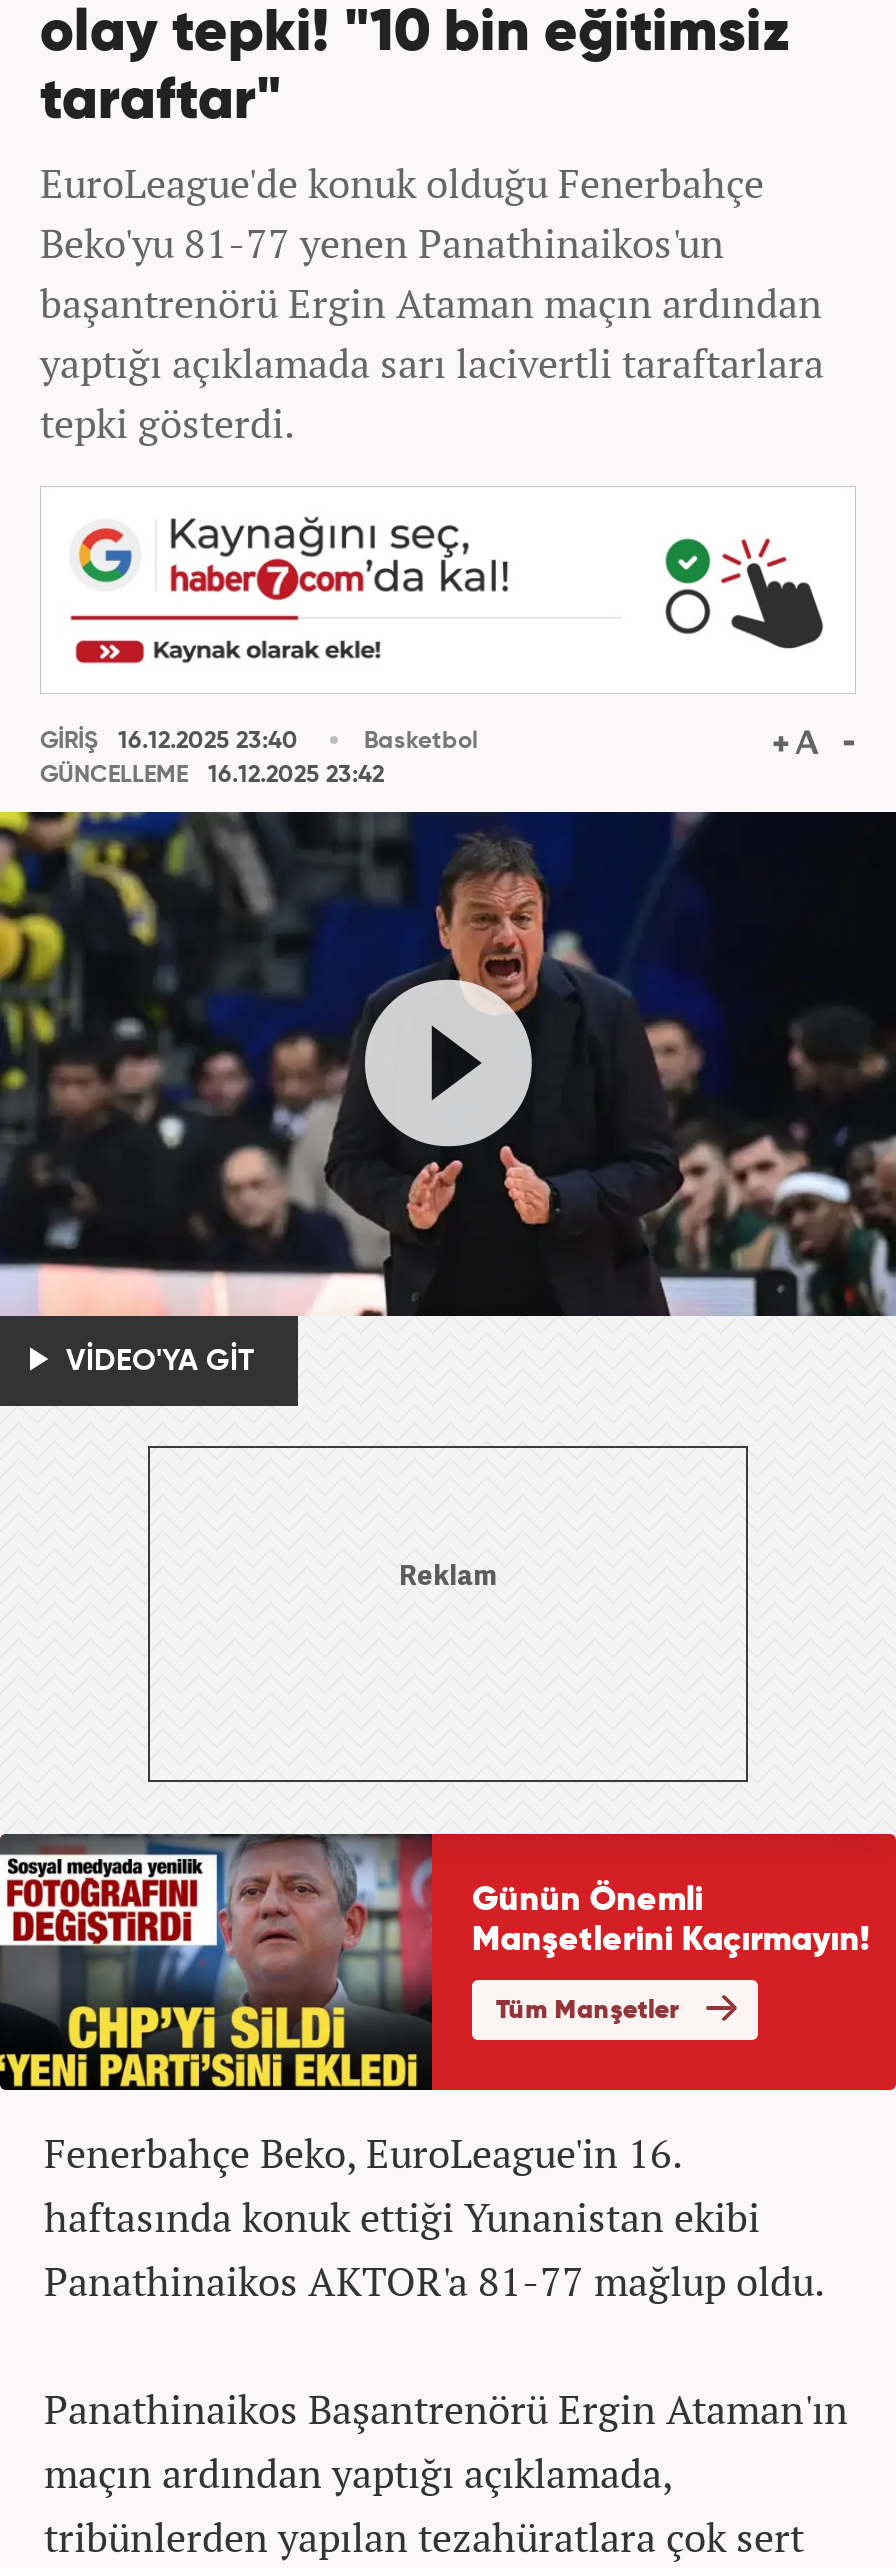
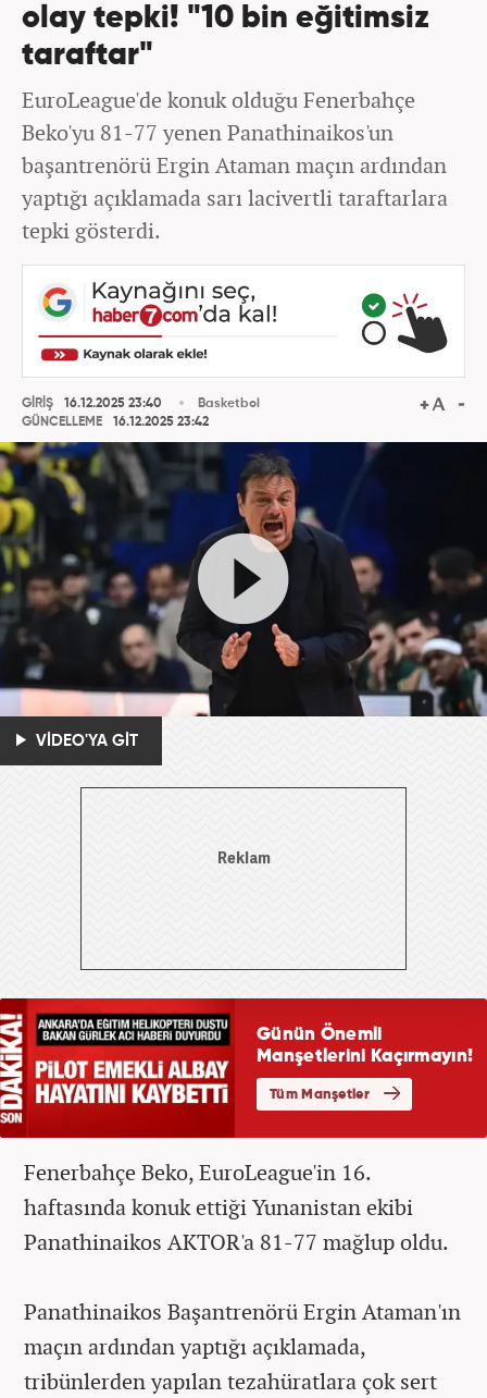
- [image]
+ [image]
